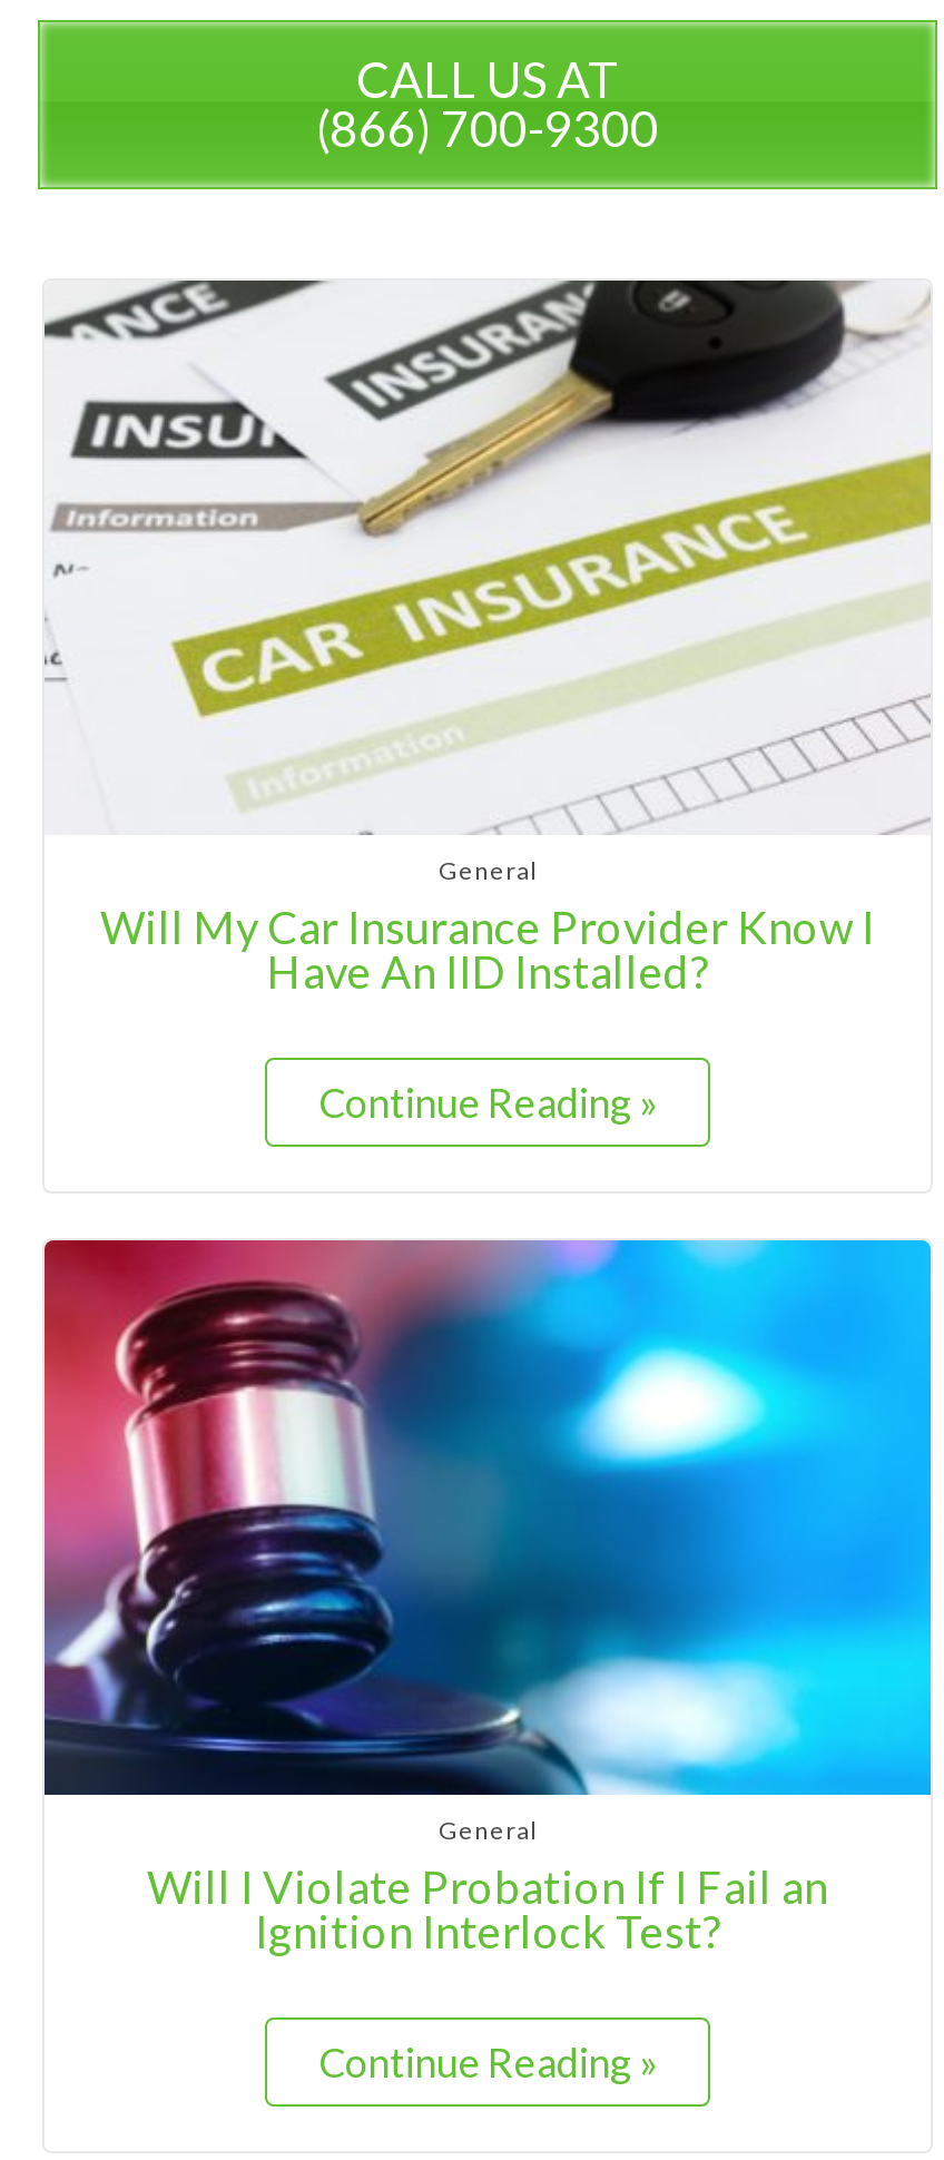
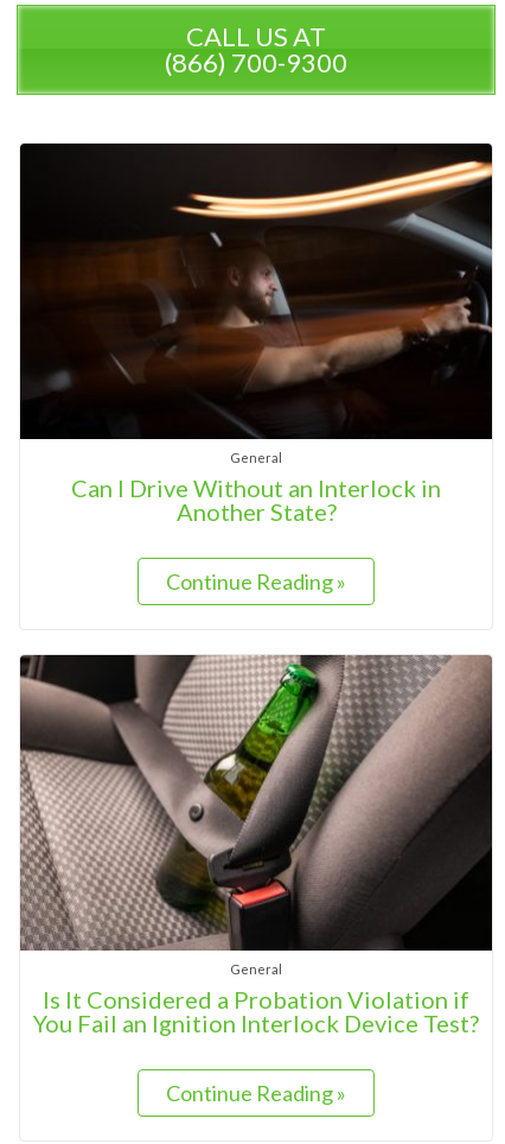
- [image]
- Will My Car Insurance Provider Know I
- Have An IID Installed?
+ [image]
+ Can I Drive Without an Interlock in
+ Another State?

- [image]
- Will I Violate Probation If I Fail an
- Ignition Interlock Test?
+ [image]
+ Is It Considered a Probation Violation if
+ You Fail an Ignition Interlock Device Test?
